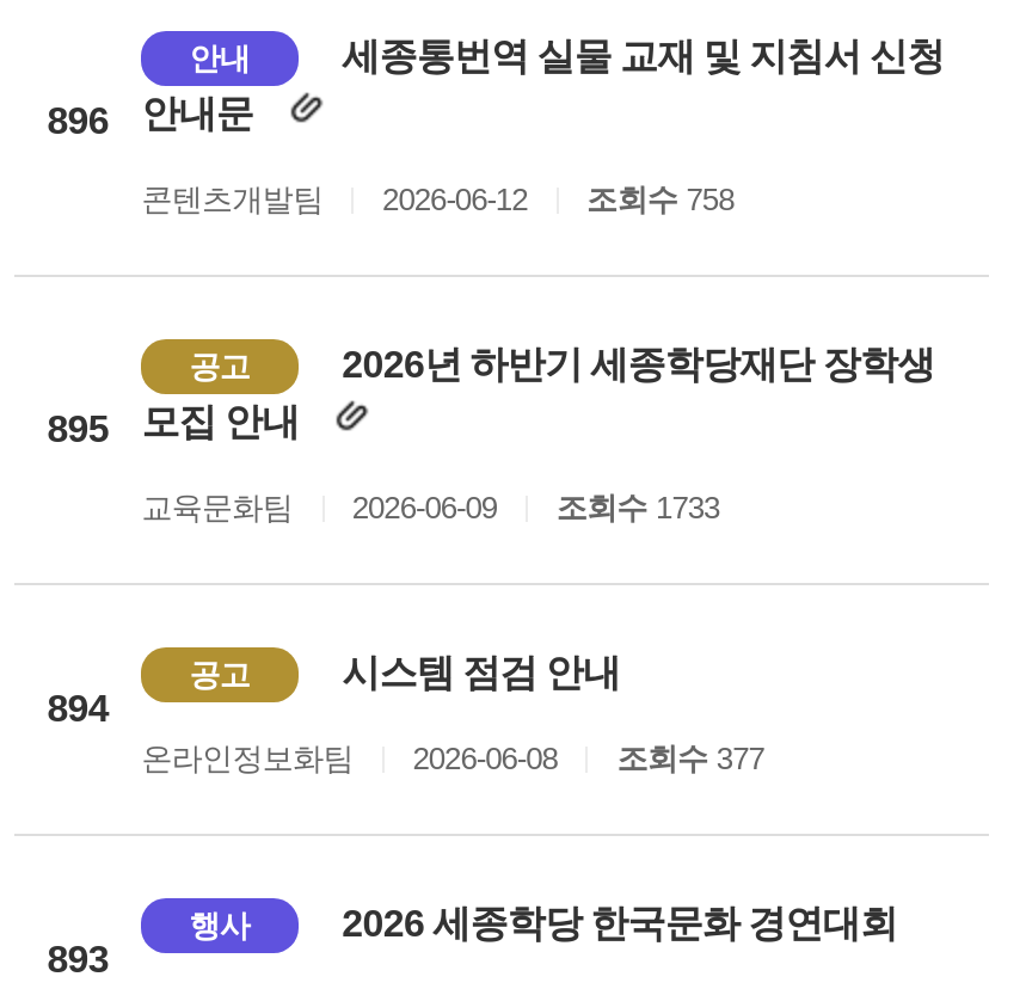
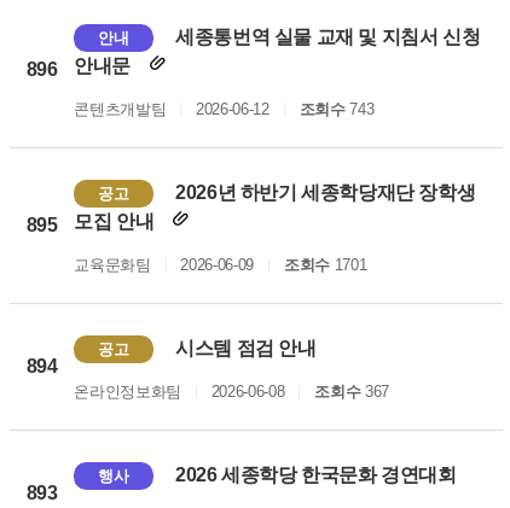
- 콘텐츠개발팀 2026-06-12 조회수 758
+ 콘텐츠개발팀 2026-06-12 조회수 743

- 교육문화팀 2026-06-09 조회수 1733
+ 교육문화팀 2026-06-09 조회수 1701

- 온라인정보화팀 2026-06-08 조회수 377
+ 온라인정보화팀 2026-06-08 조회수 367
